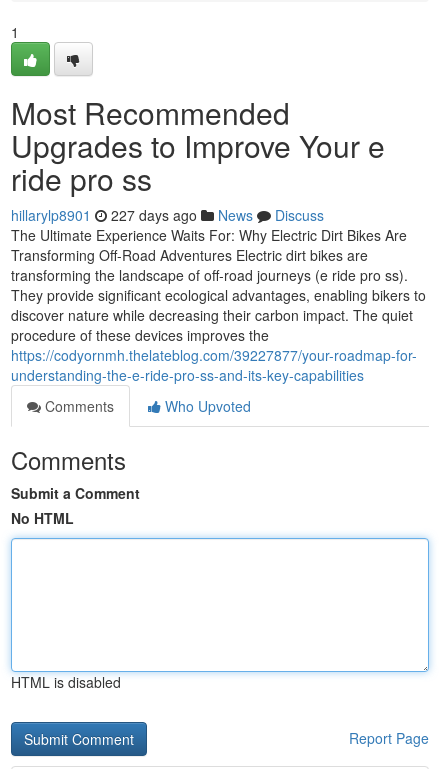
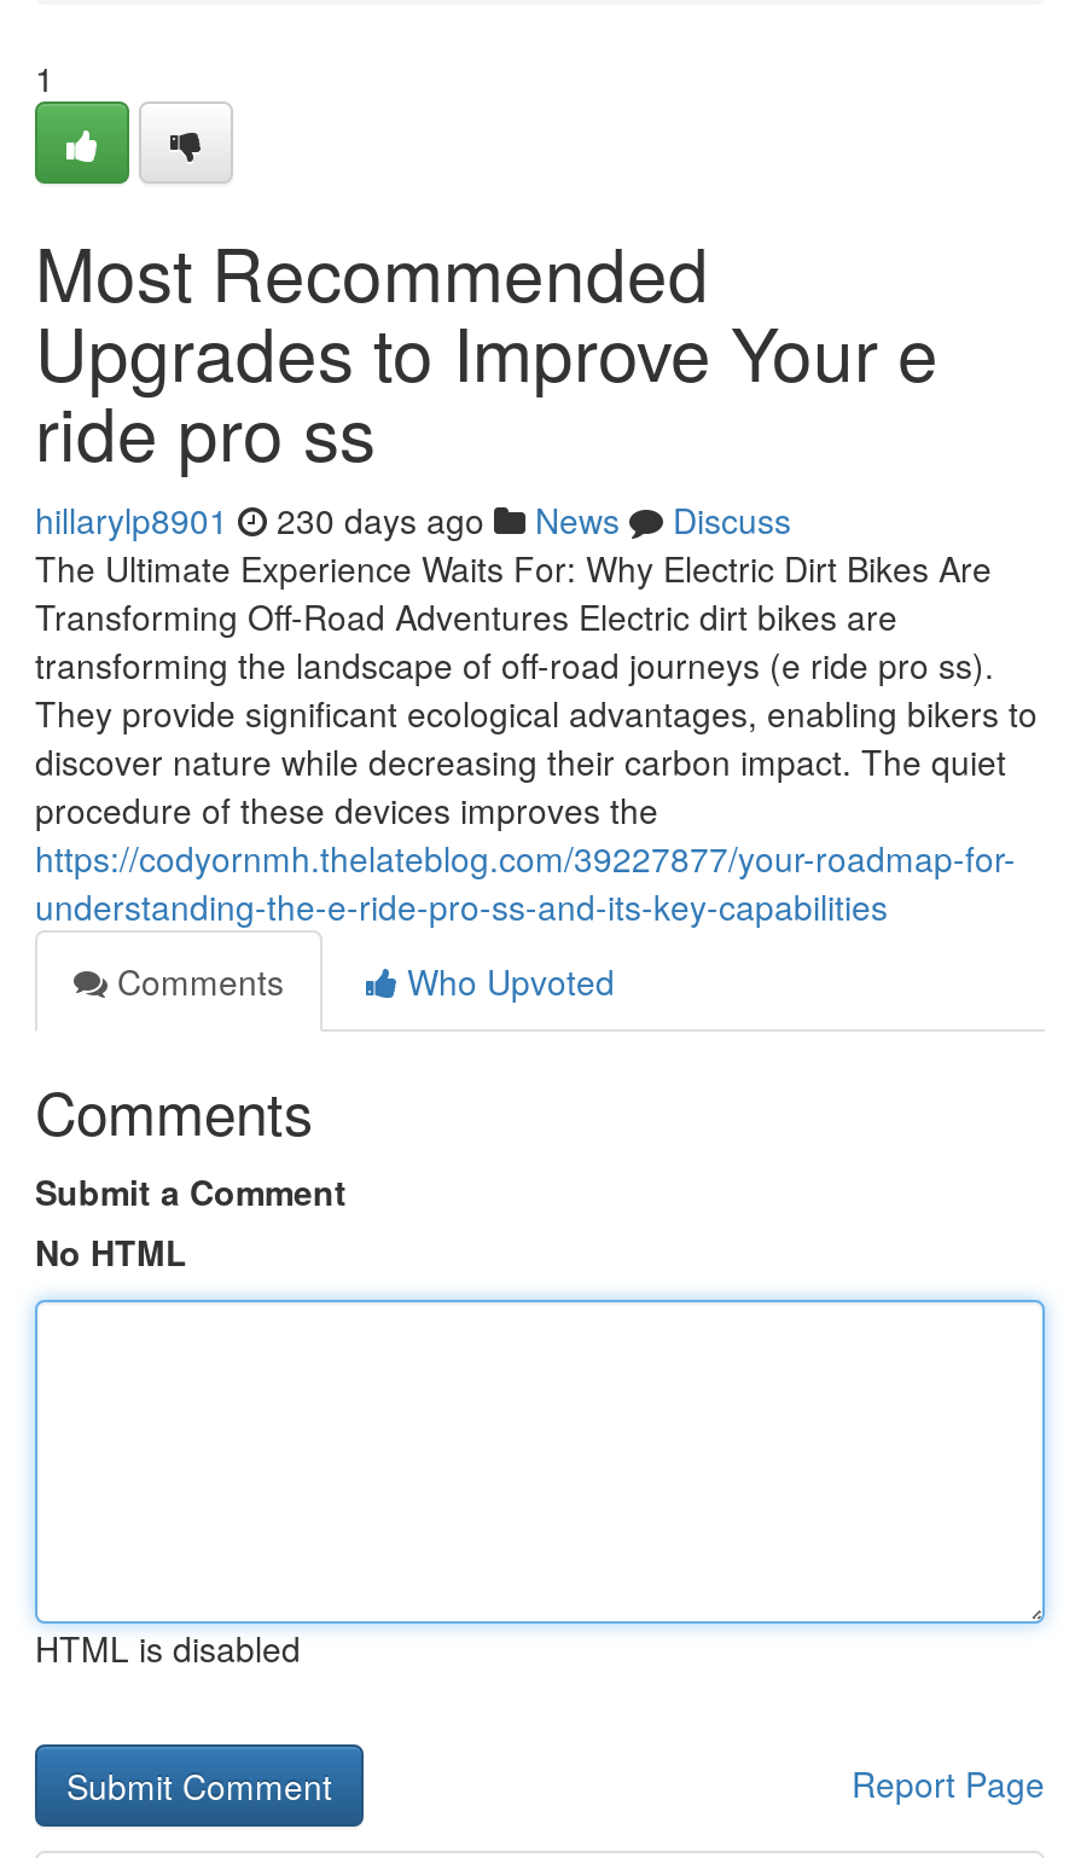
- hillarylp8901 227 days ago News Discuss
+ hillarylp8901 230 days ago News Discuss
